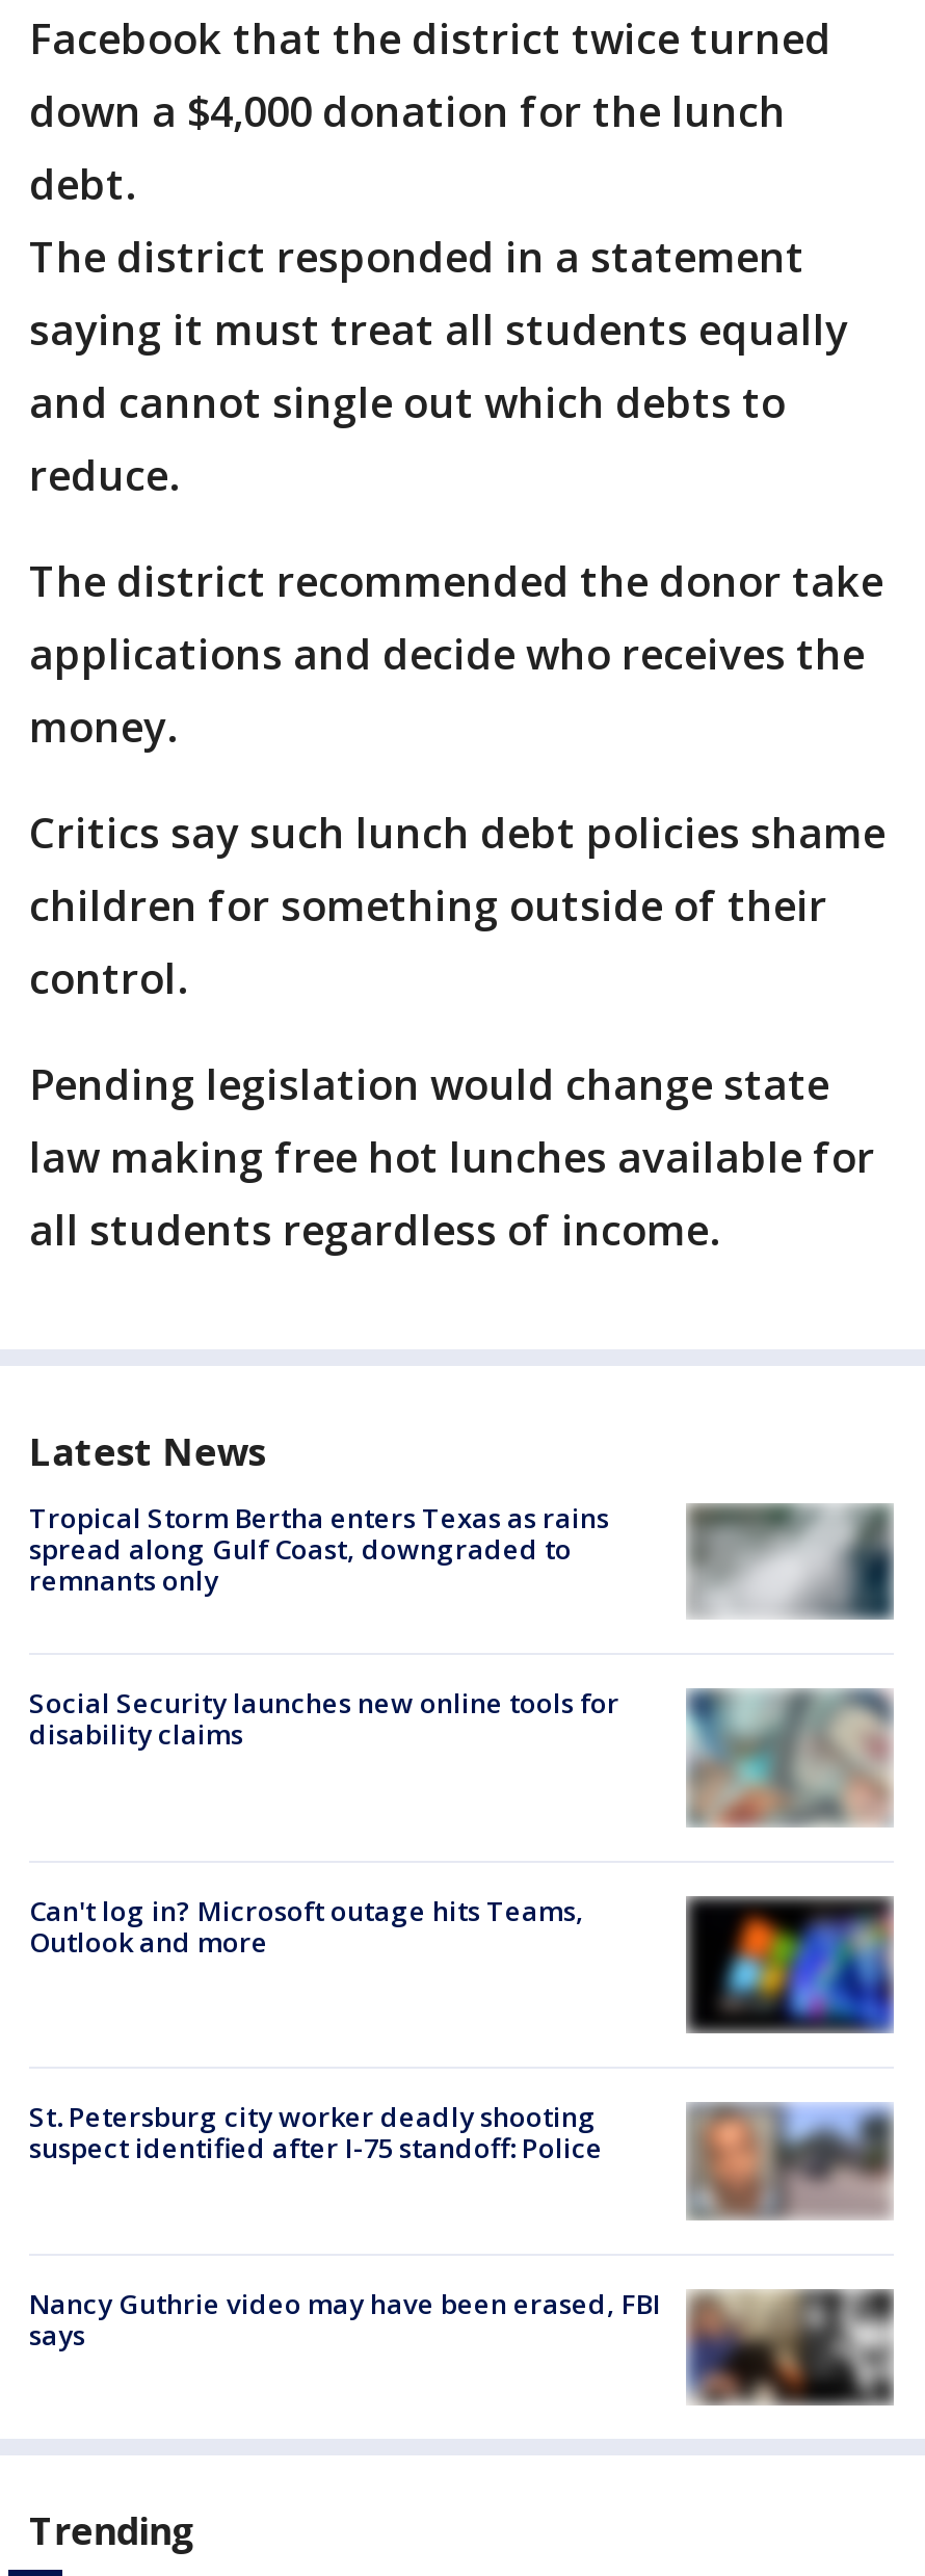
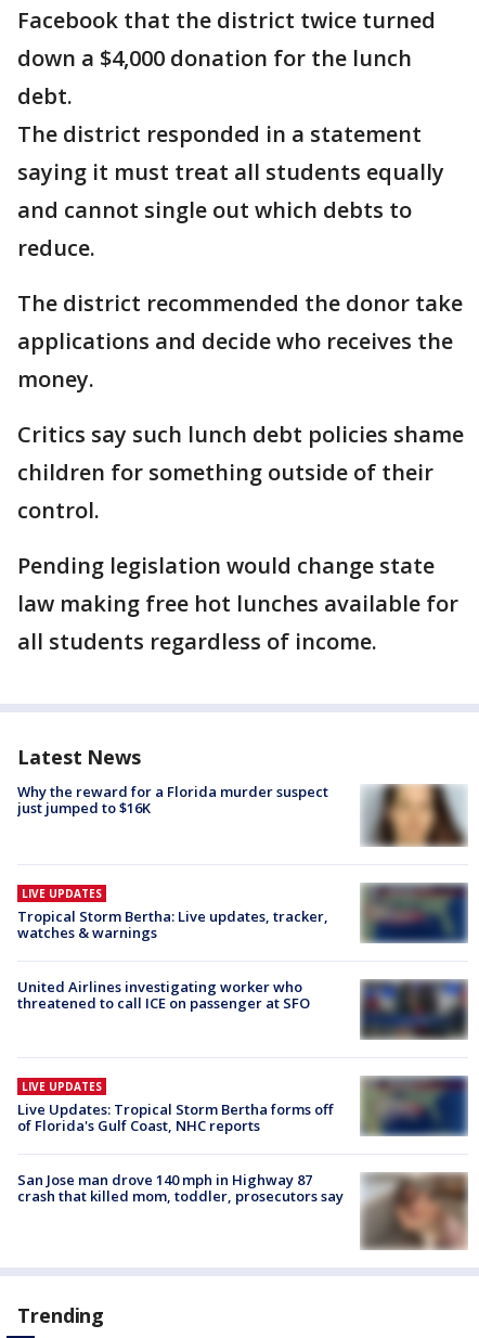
- [image]
- Tropical Storm Bertha enters Texas as rains
- spread along Gulf Coast, downgraded to
- remnants only
+ [image]
+ Why the reward for a Florida murder suspect
+ just jumped to $16K

- [image]
- Social Security launches new online tools for
- disability claims
+ [image]
+ LIVE UPDATES
+ Tropical Storm Bertha: Live updates, tracker,
+ watches & warnings

- Can't log in? Microsoft outage hits Teams,
- Outlook and more
+ United Airlines investigating worker who
+ threatened to call ICE on passenger at SFO

- [image]
+ [image]

- [image]
- St. Petersburg city worker deadly shooting
- suspect identified after I-75 standoff: Police
+ [image]
+ LIVE UPDATES
+ Live Updates: Tropical Storm Bertha forms off
+ of Florida's Gulf Coast, NHC reports

- [image]
- Nancy Guthrie video may have been erased, FBI
- says
+ [image]
+ San Jose man drove 140 mph in Highway 87
+ crash that killed mom, toddler, prosecutors say
